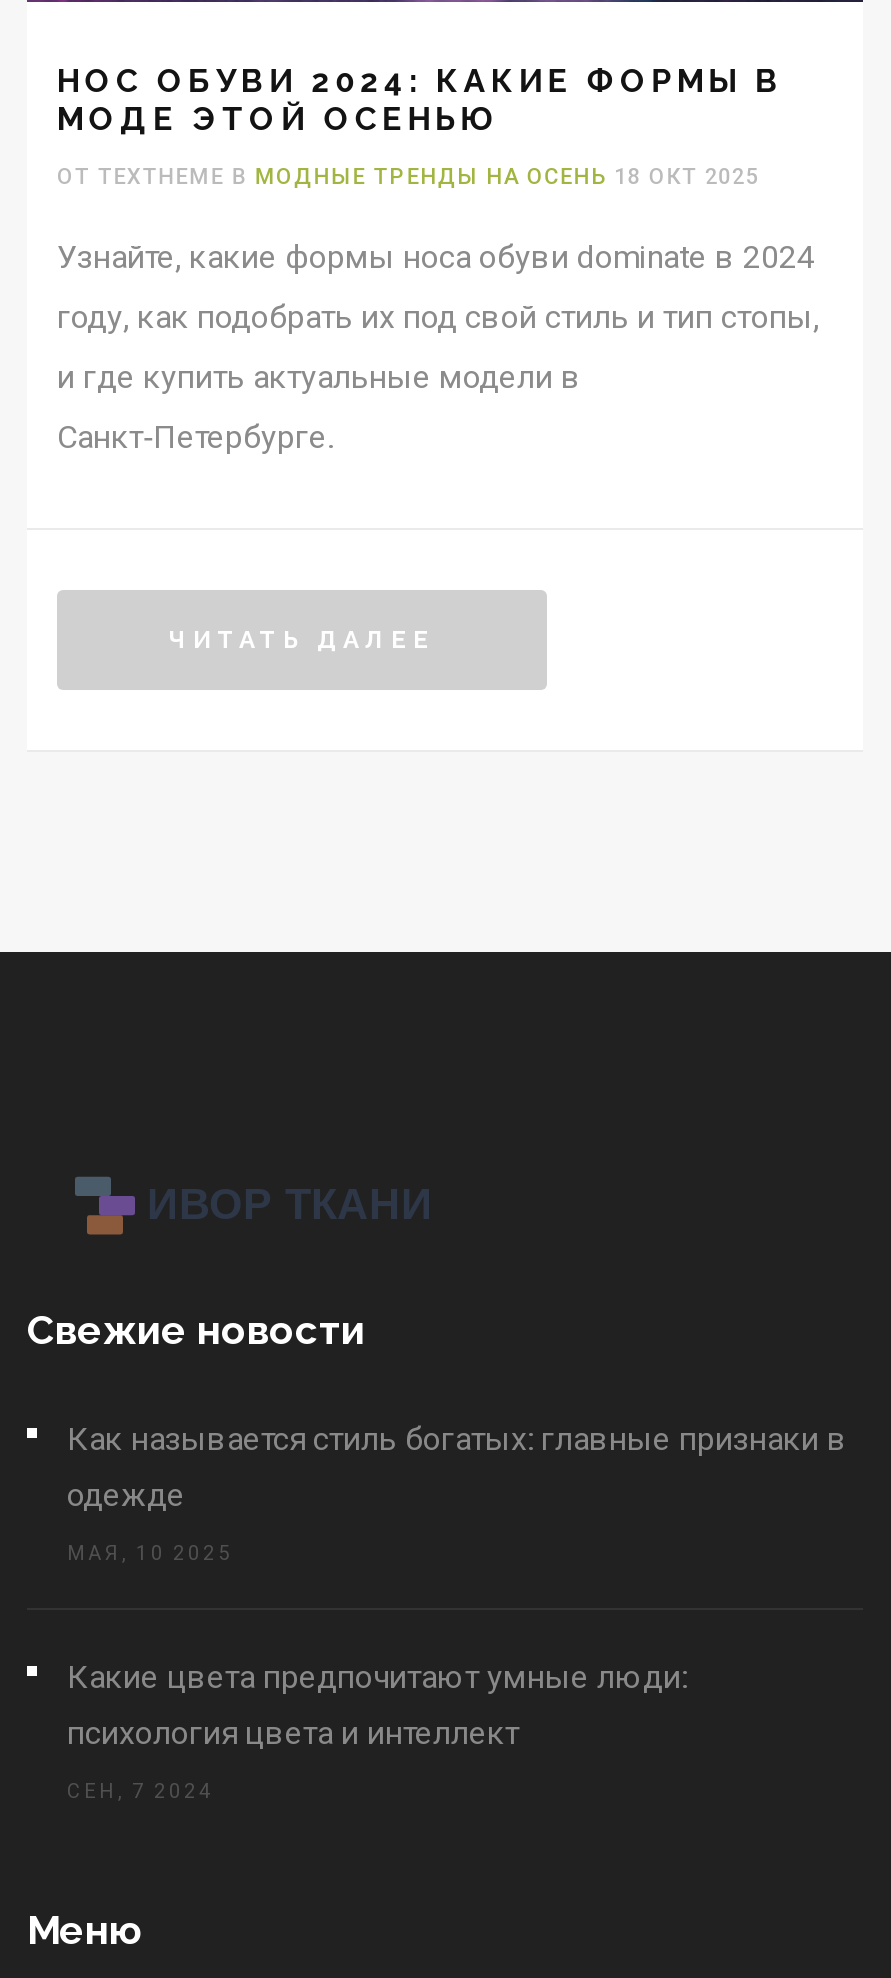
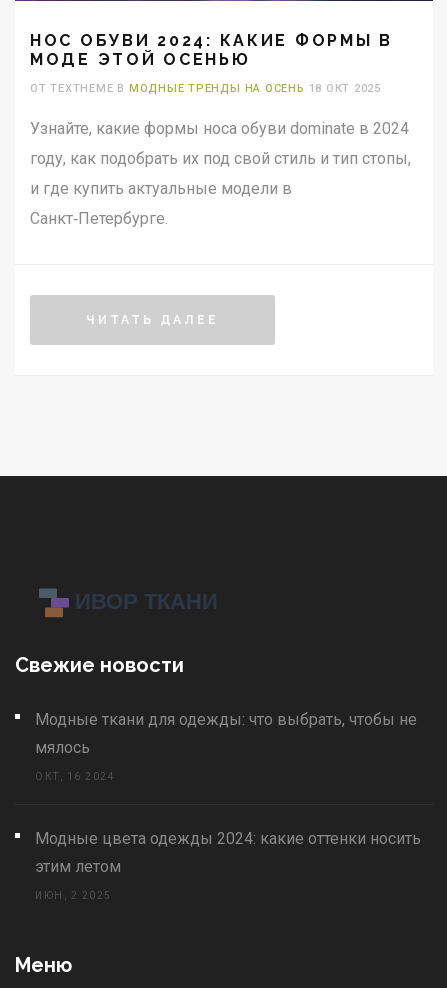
- Как называется стиль богатых: главные признаки в
+ Модные ткани для одежды: что выбрать, чтобы не

- одежде
+ мялось

- МАЯ, 10 2025
+ ОКТ, 16 2024

- Какие цвета предпочитают умные люди:
+ Модные цвета одежды 2024: какие оттенки носить

- психология цвета и интеллект
+ этим летом

- СЕН, 7 2024
+ ИЮН, 2 2025
